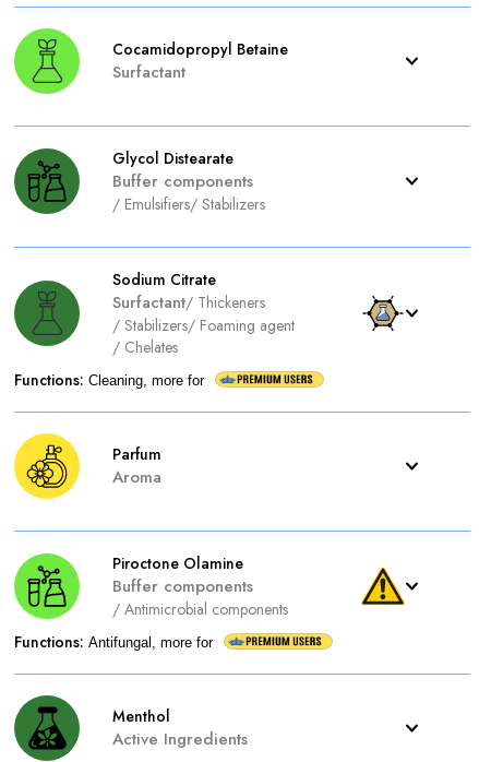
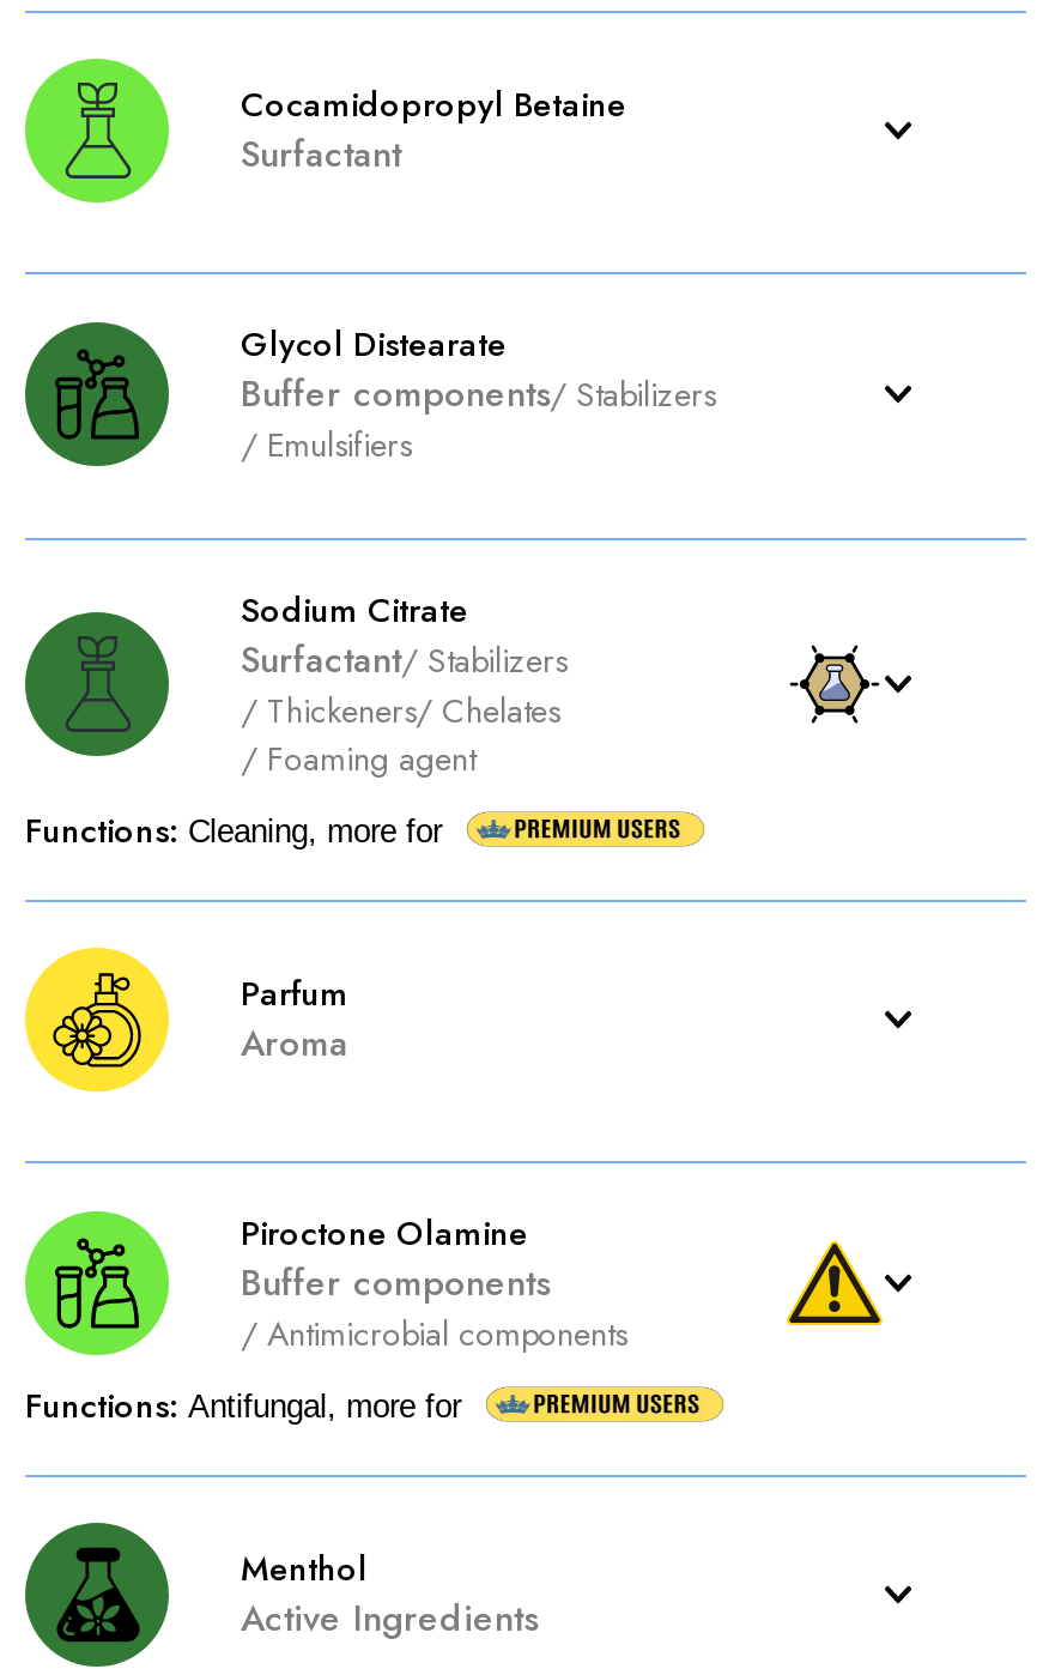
- Buffer components
- / Emulsifiers/ Stabilizers
+ Buffer components/ Stabilizers
+ / Emulsifiers

- Surfactant/ Thickeners
- / Stabilizers/ Foaming agent
- / Chelates
+ Surfactant/ Stabilizers
+ / Thickeners/ Chelates
+ / Foaming agent
